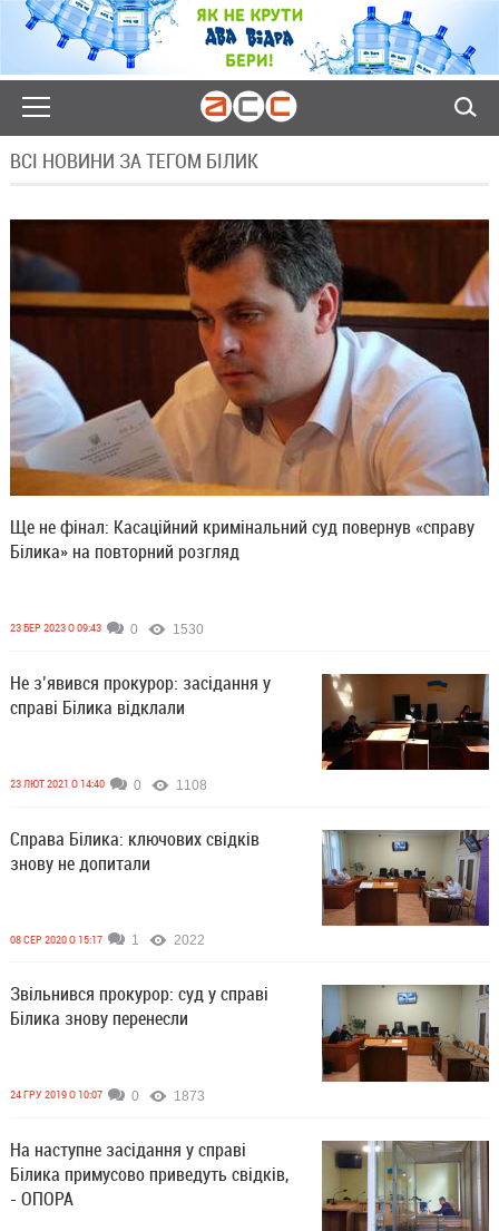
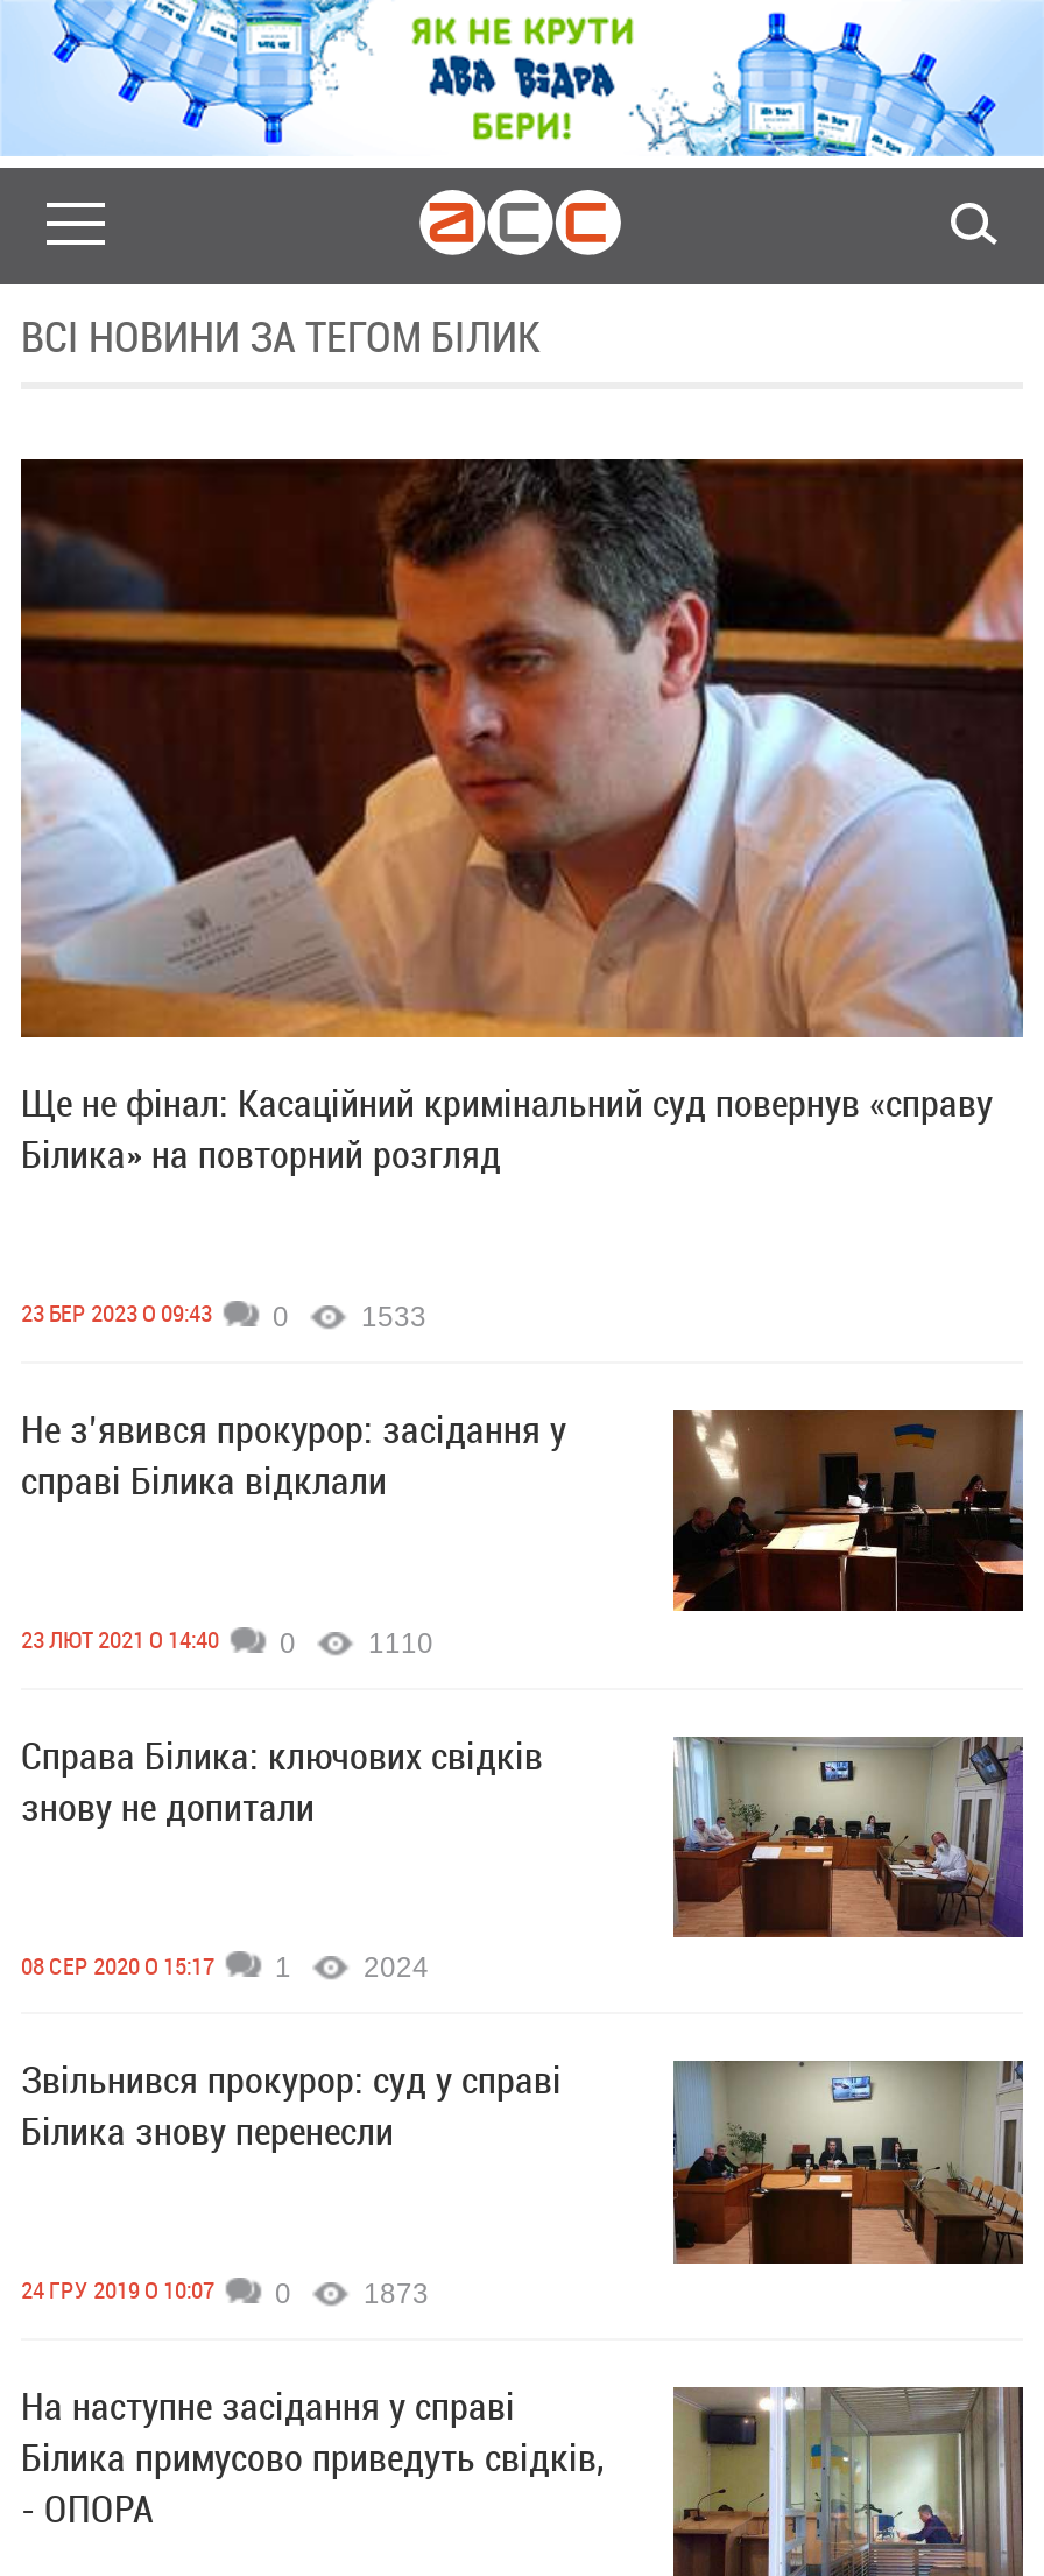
- 1530
+ 1533

- 1108
+ 1110

- 2022
+ 2024
